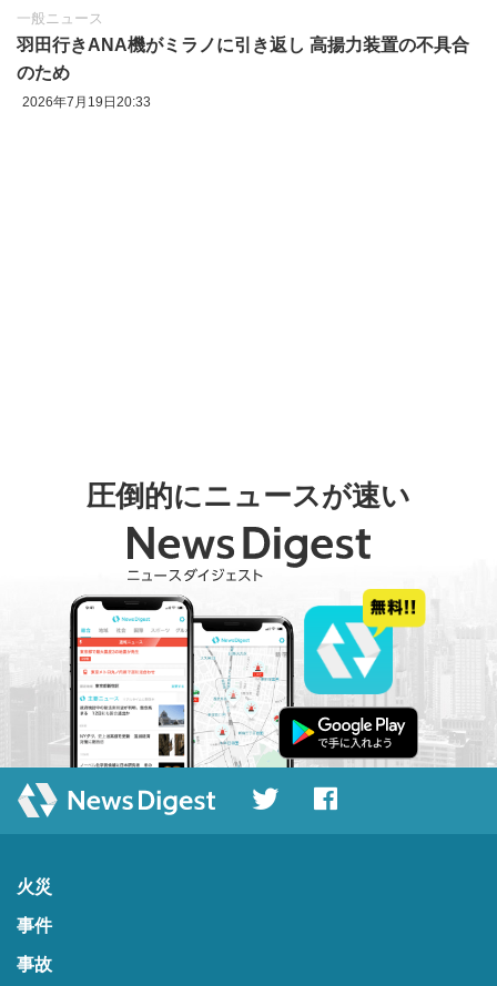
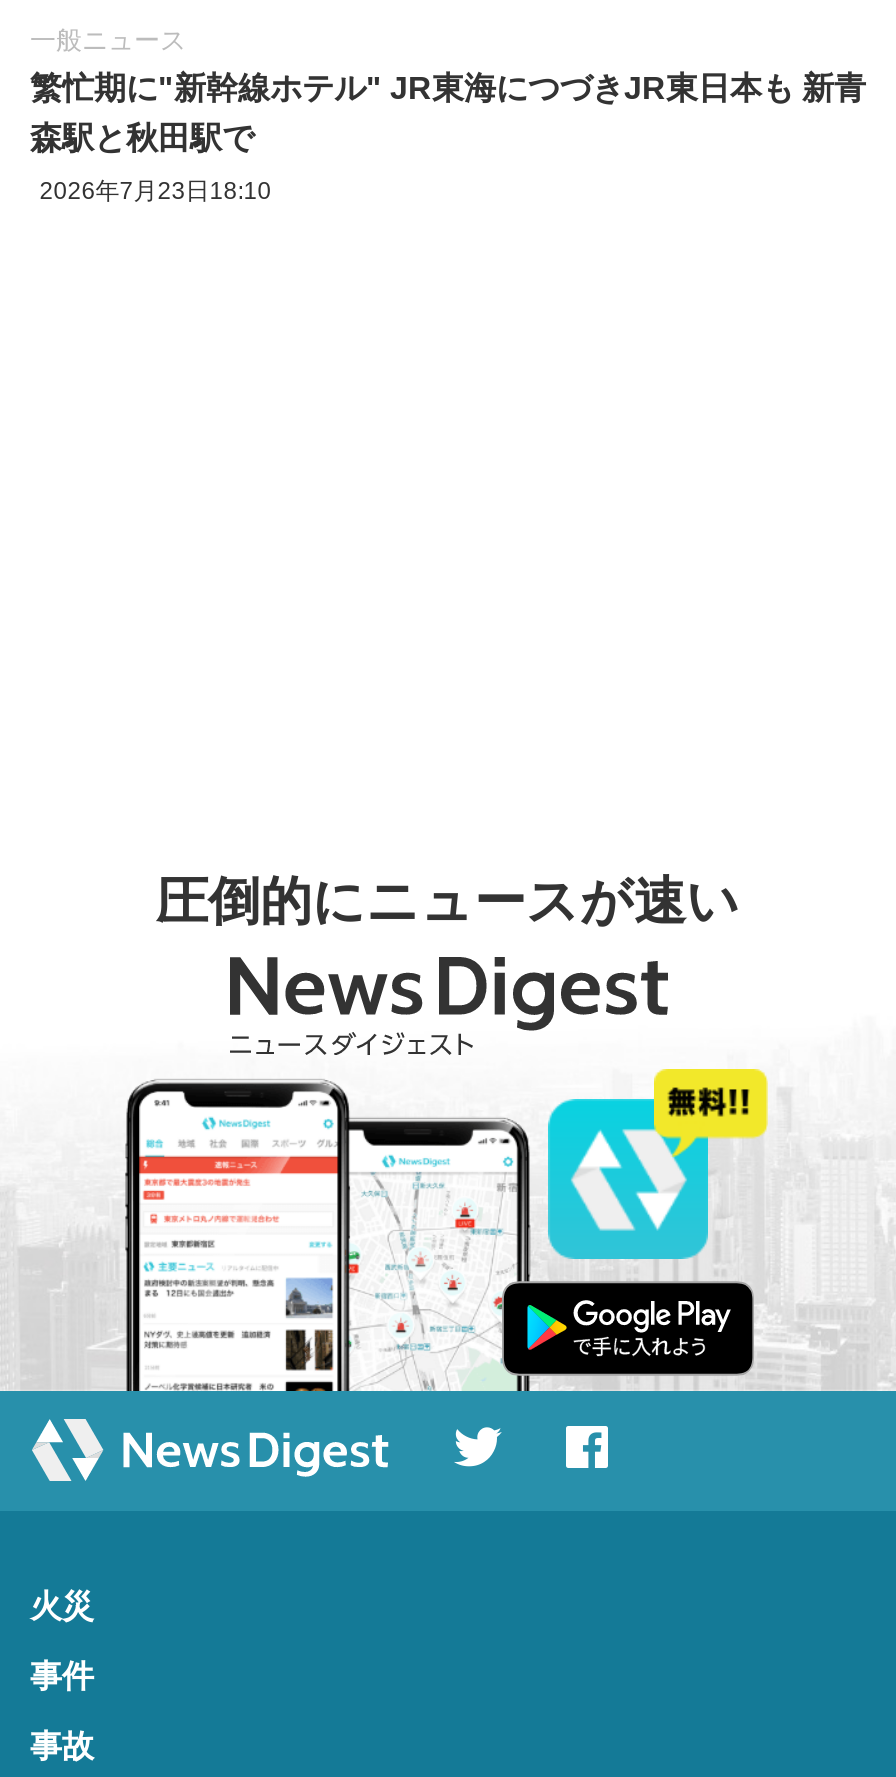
- 羽田行きANA機がミラノに引き返し 高揚力装置の不具合
+ 繁忙期に"新幹線ホテル" JR東海につづきJR東日本も 新青

- のため
+ 森駅と秋田駅で

- 2026年7月19日20:33
+ 2026年7月23日18:10
